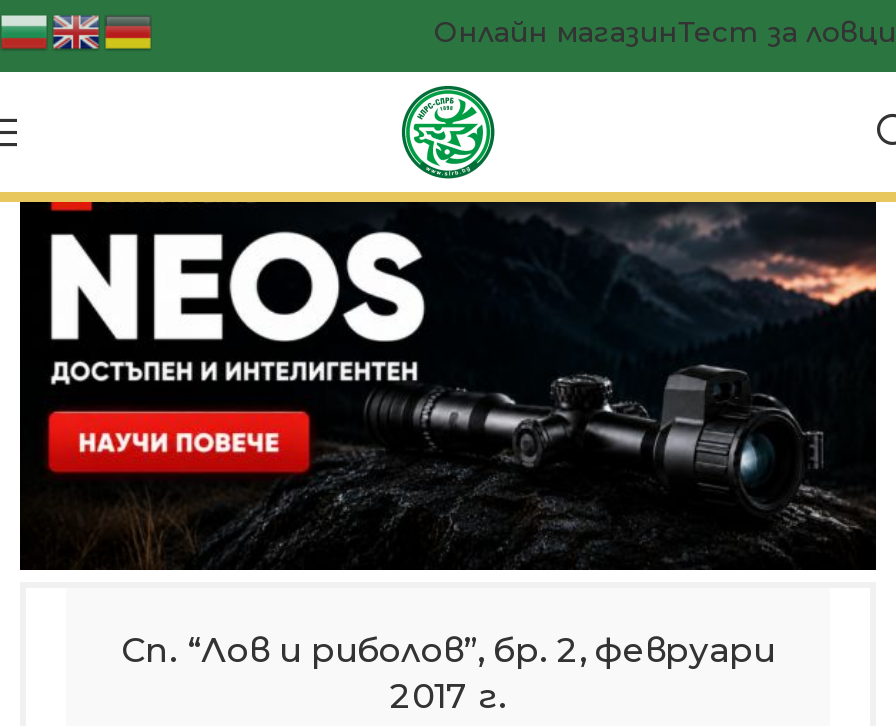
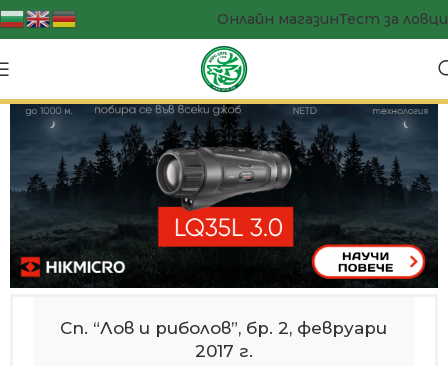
- [image]
+ [image]
